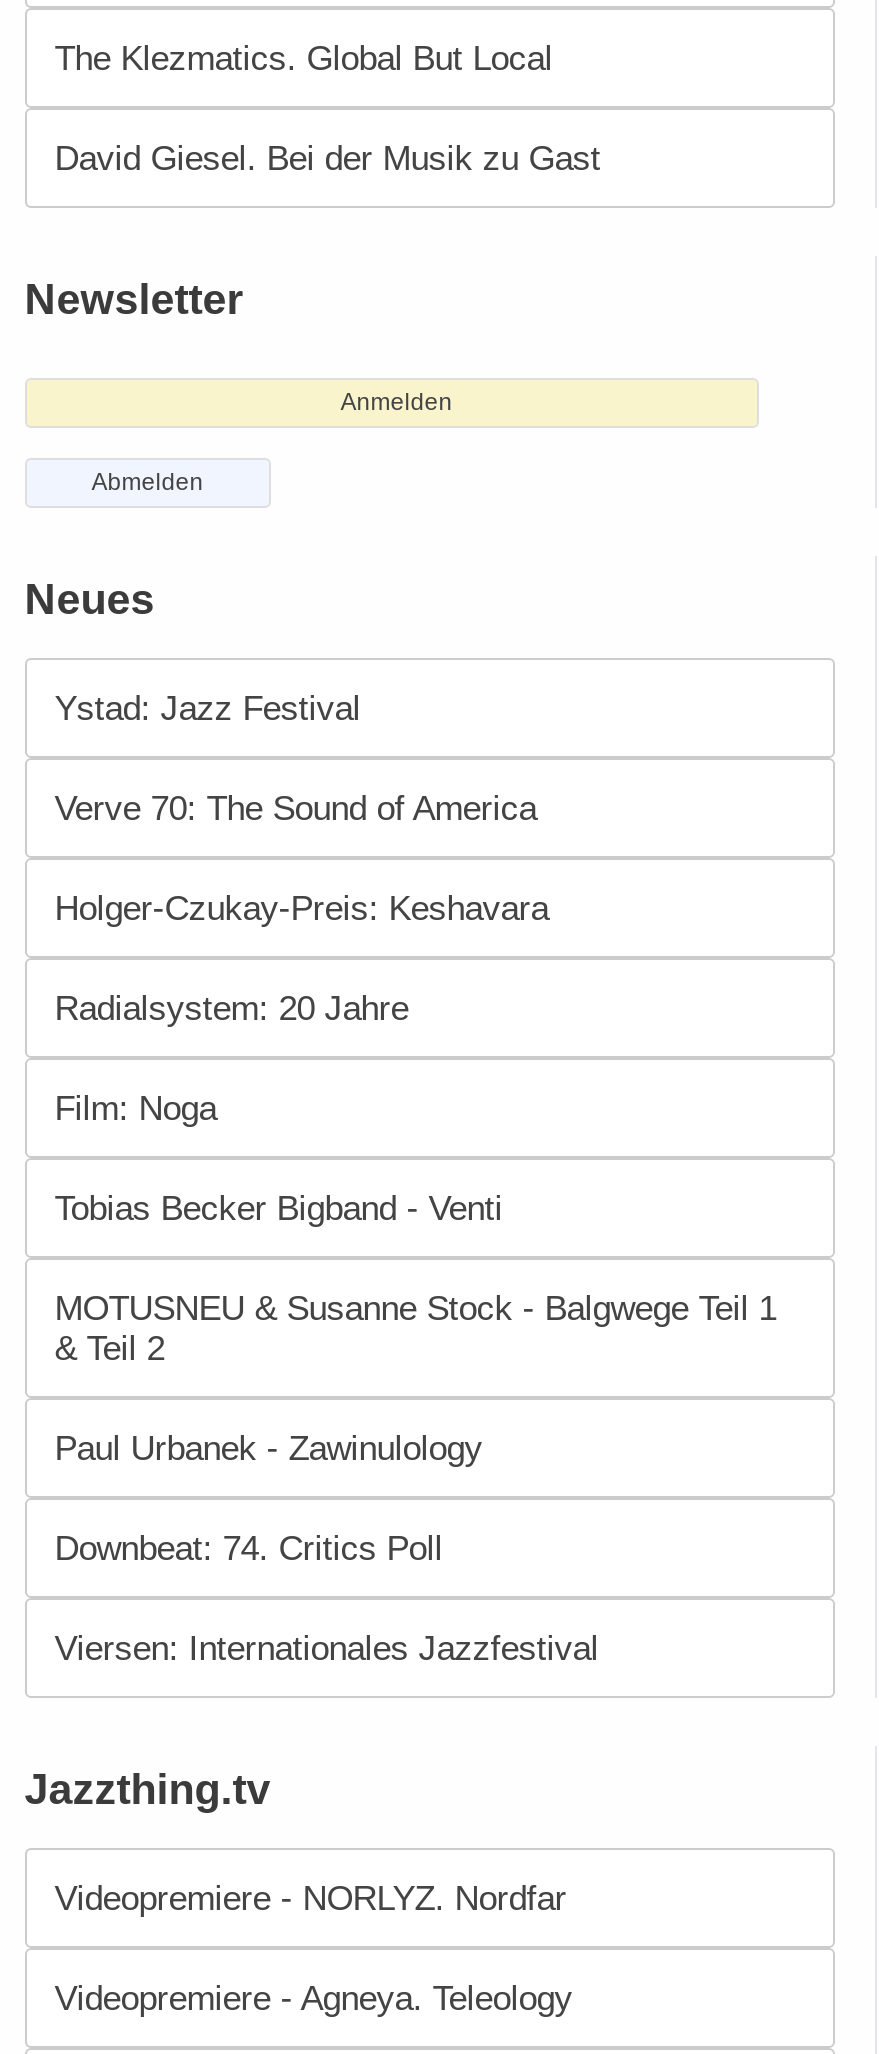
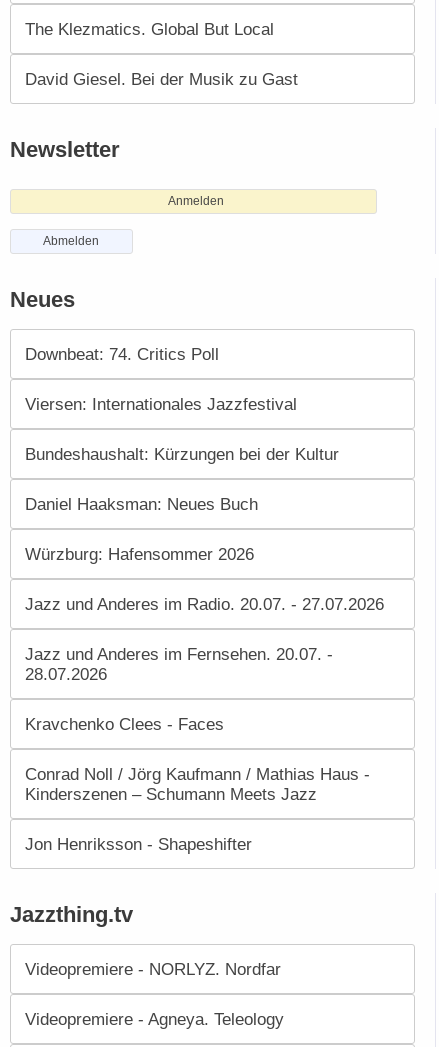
- Ystad: Jazz Festival
- Verve 70: The Sound of America
- Holger-Czukay-Preis: Keshavara
- Radialsystem: 20 Jahre
- Film: Noga
- Tobias Becker Bigband - Venti
- MOTUSNEU & Susanne Stock - Balgwege Teil 1
- & Teil 2
- Paul Urbanek - Zawinulology

moved up: Downbeat: 74. Critics Poll | Viersen: Internationales Jazzfestival

+ Bundeshaushalt: Kürzungen bei der Kultur
+ Daniel Haaksman: Neues Buch
+ Würzburg: Hafensommer 2026
+ Jazz und Anderes im Radio. 20.07. - 27.07.2026
+ Jazz und Anderes im Fernsehen. 20.07. -
+ 28.07.2026
+ Kravchenko Clees - Faces
+ Conrad Noll / Jörg Kaufmann / Mathias Haus -
+ Kinderszenen – Schumann Meets Jazz
+ Jon Henriksson - Shapeshifter
